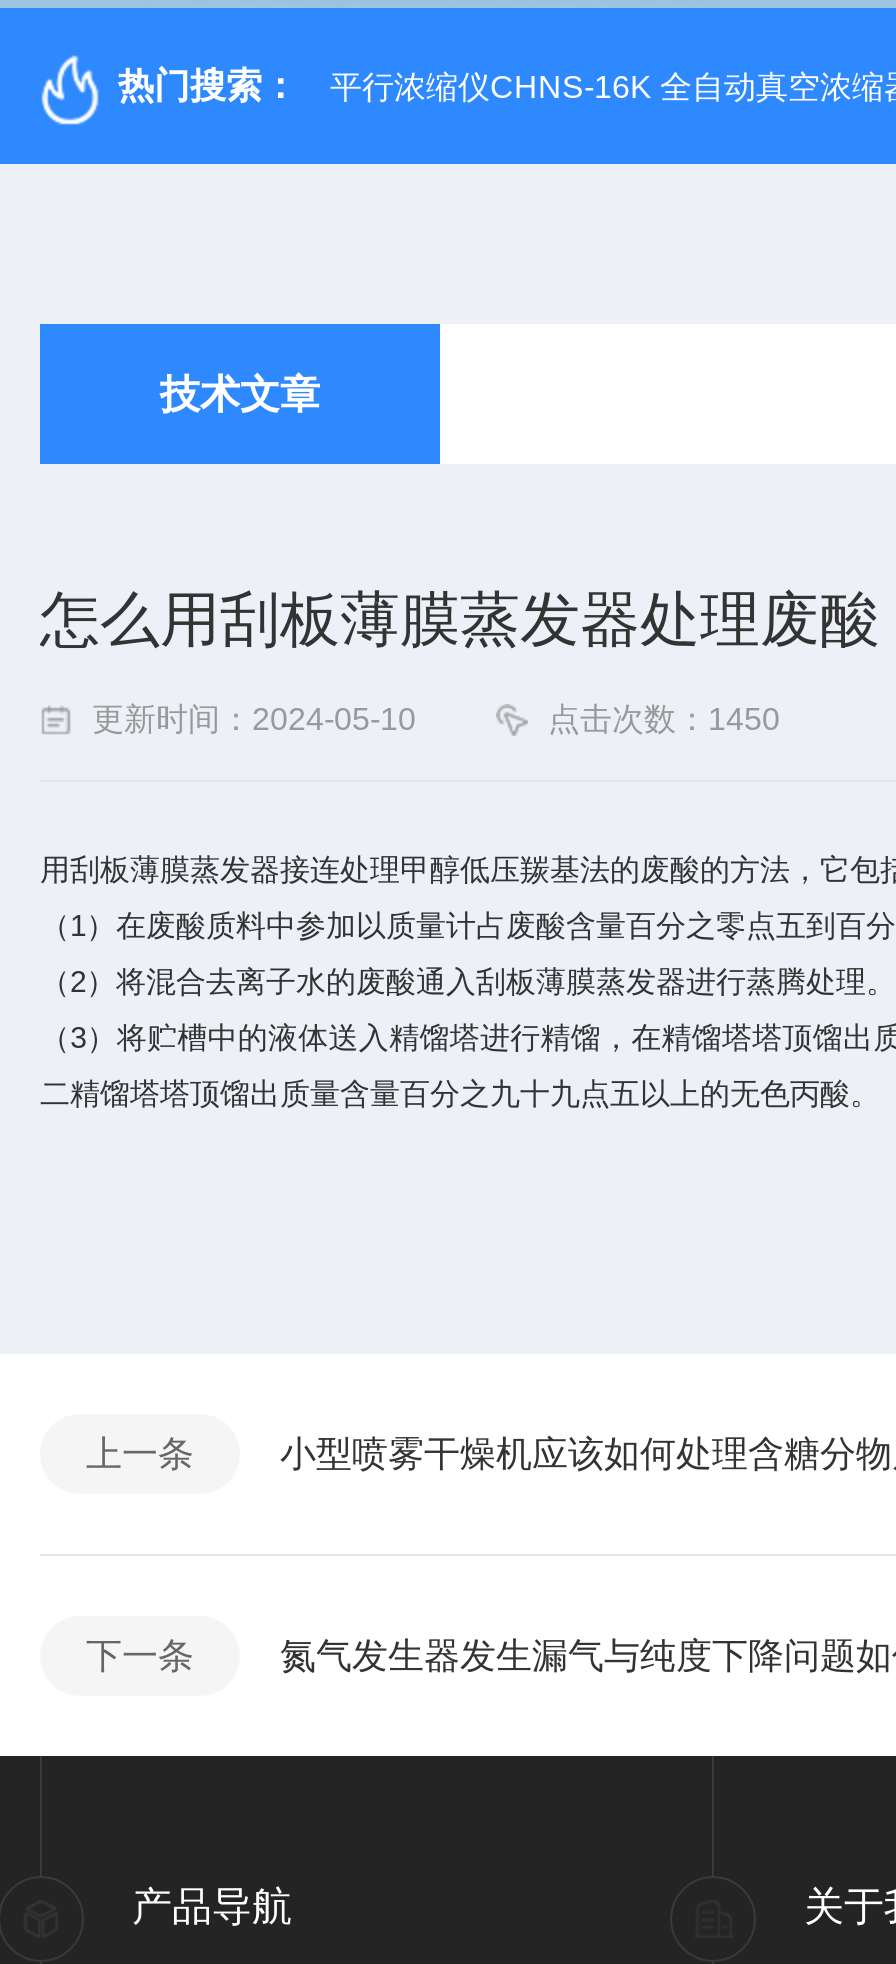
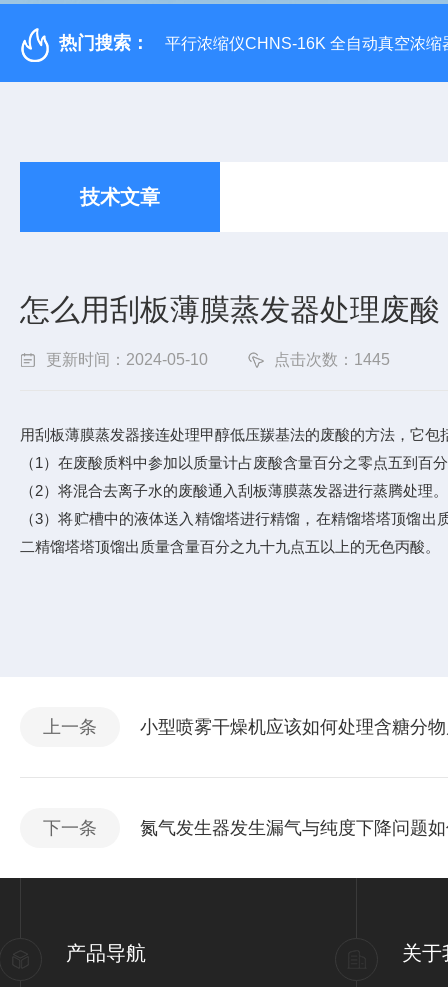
- 点击次数：1450
+ 点击次数：1445
